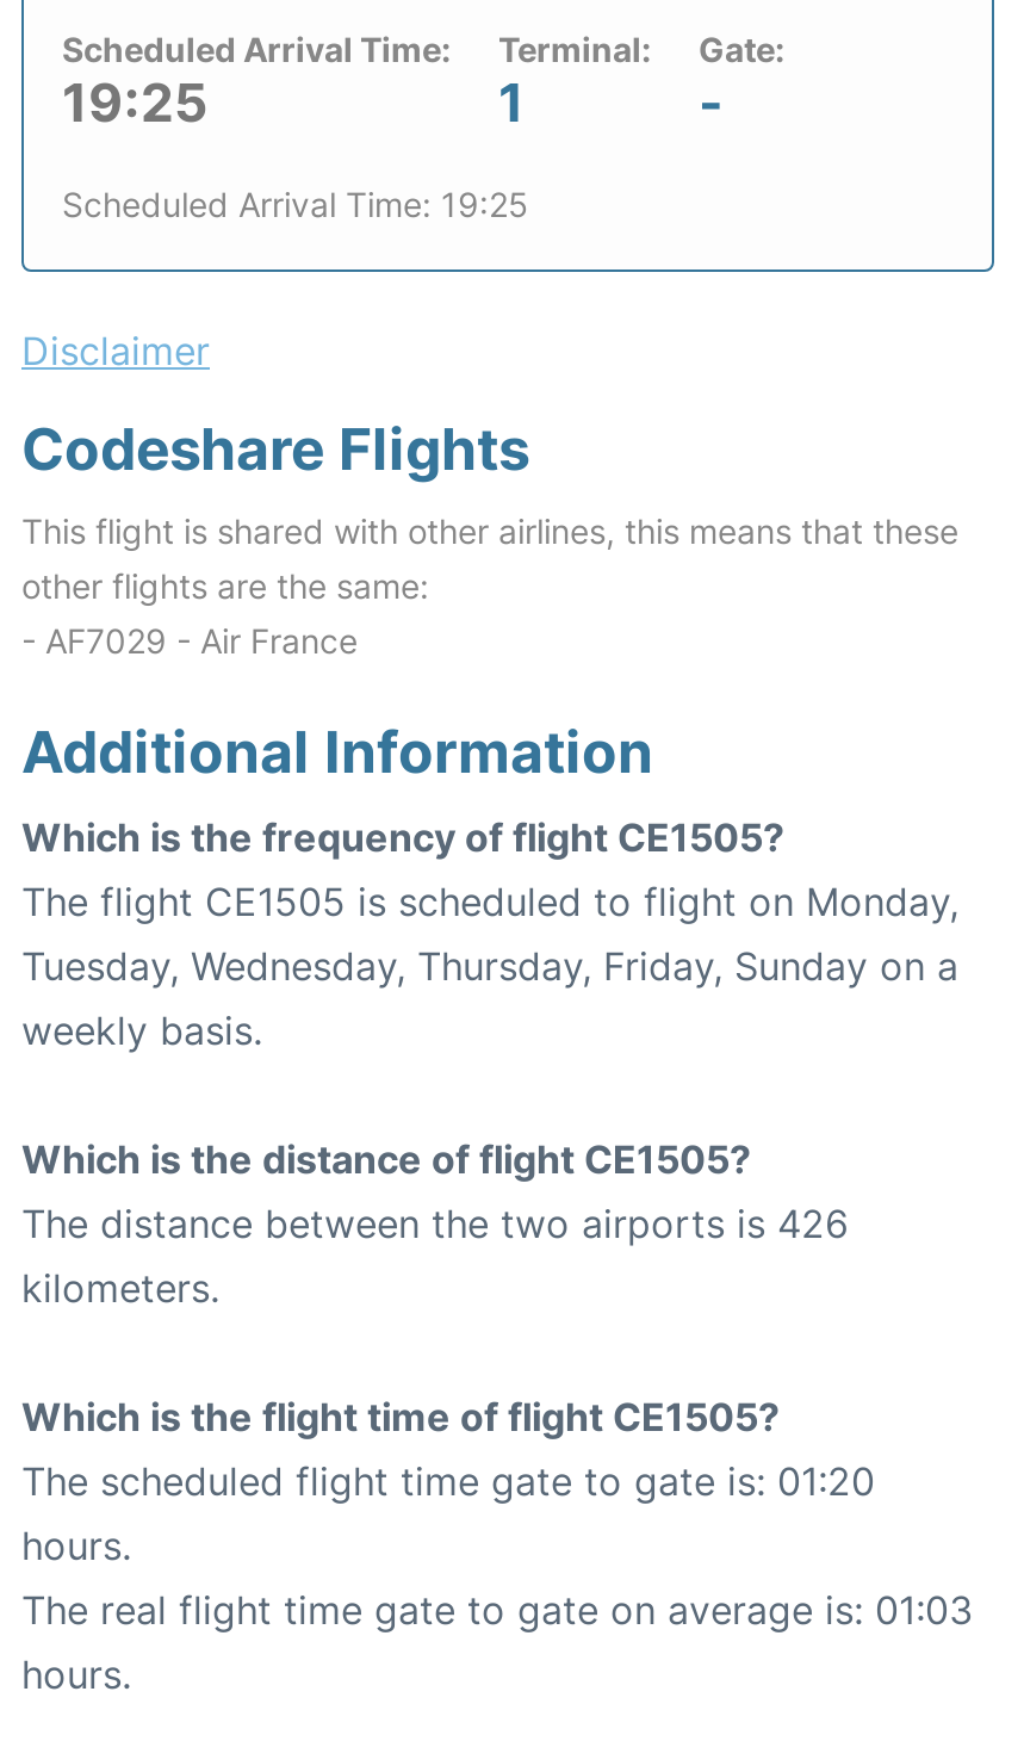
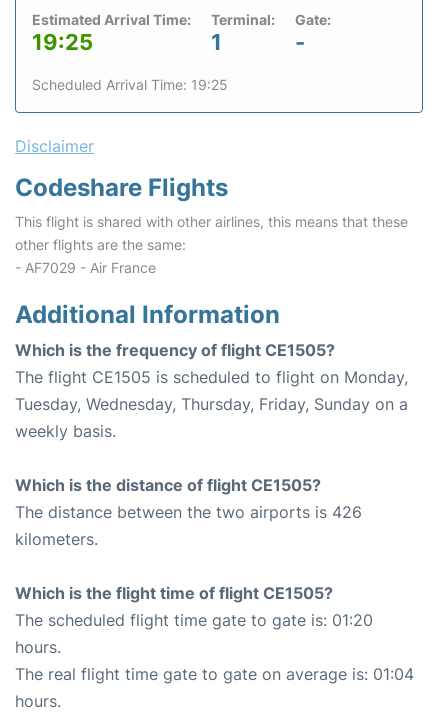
- Scheduled Arrival Time:
+ Estimated Arrival Time:

- The real flight time gate to gate on average is: 01:03
+ The real flight time gate to gate on average is: 01:04
